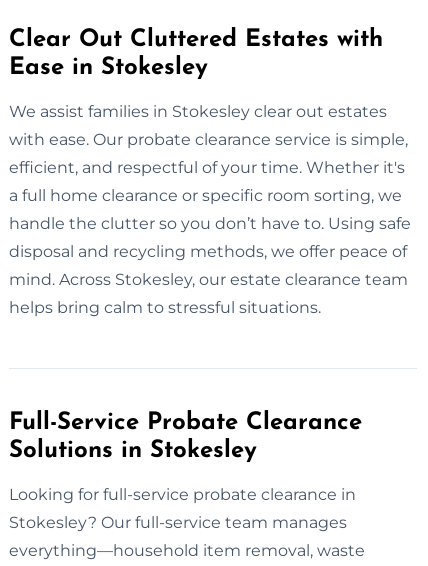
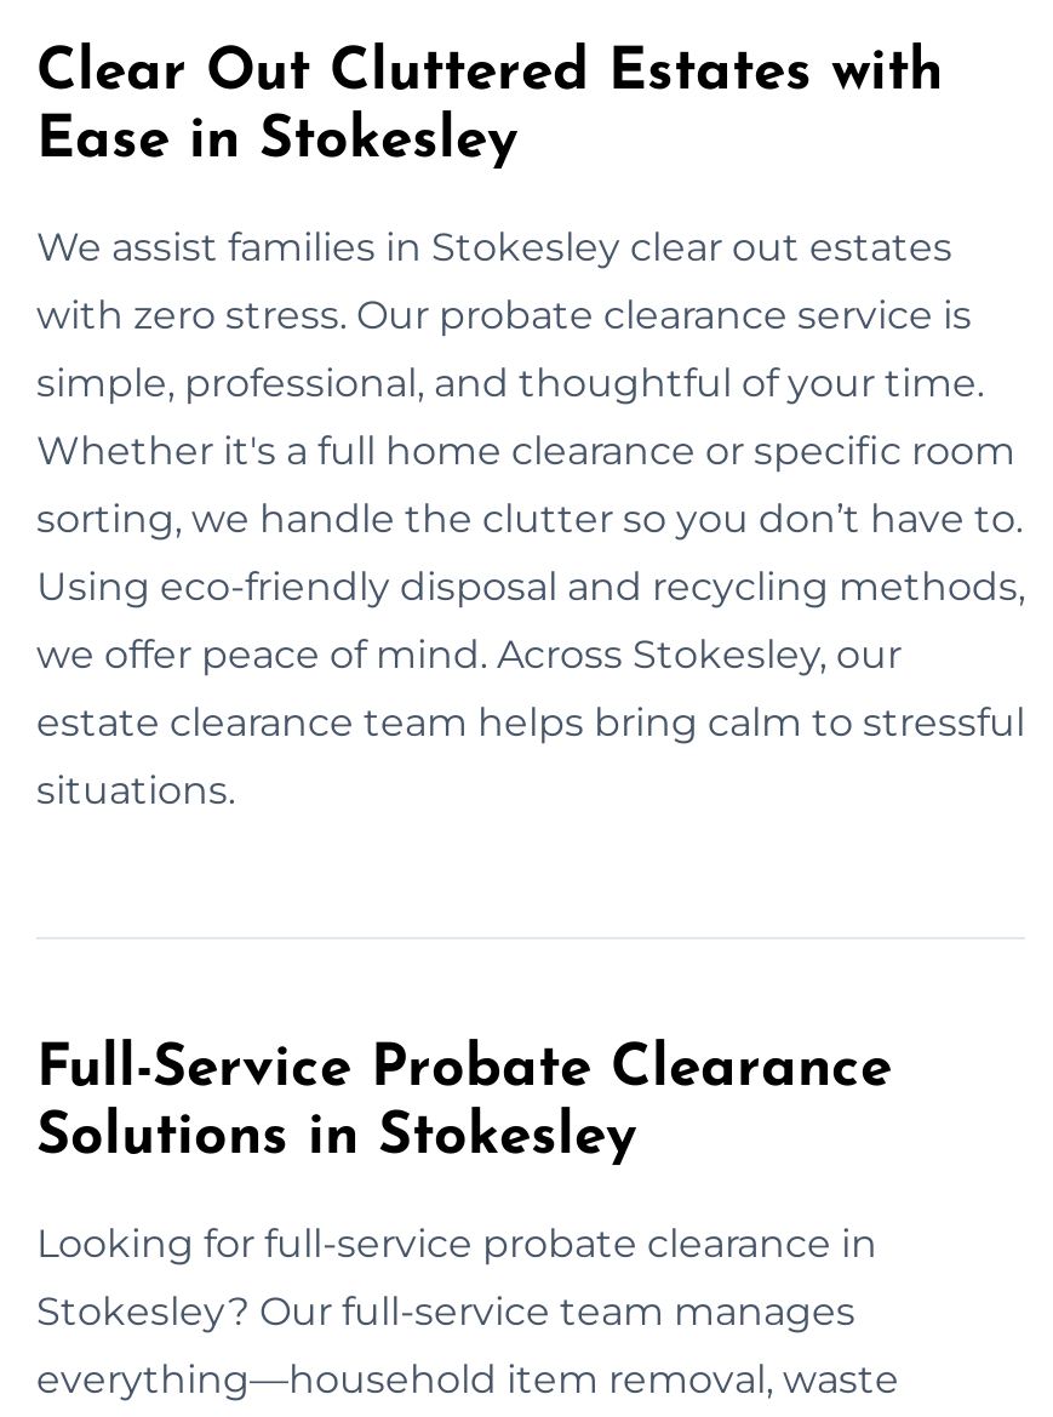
- with ease. Our probate clearance service is simple,
- efficient, and respectful of your time. Whether it's
- a full home clearance or specific room sorting, we
- handle the clutter so you don’t have to. Using safe
- disposal and recycling methods, we offer peace of
- mind. Across Stokesley, our estate clearance team
- helps bring calm to stressful situations.
+ with zero stress. Our probate clearance service is
+ simple, professional, and thoughtful of your time.
+ Whether it's a full home clearance or specific room
+ sorting, we handle the clutter so you don’t have to.
+ Using eco-friendly disposal and recycling methods,
+ we offer peace of mind. Across Stokesley, our
+ estate clearance team helps bring calm to stressful
+ situations.
